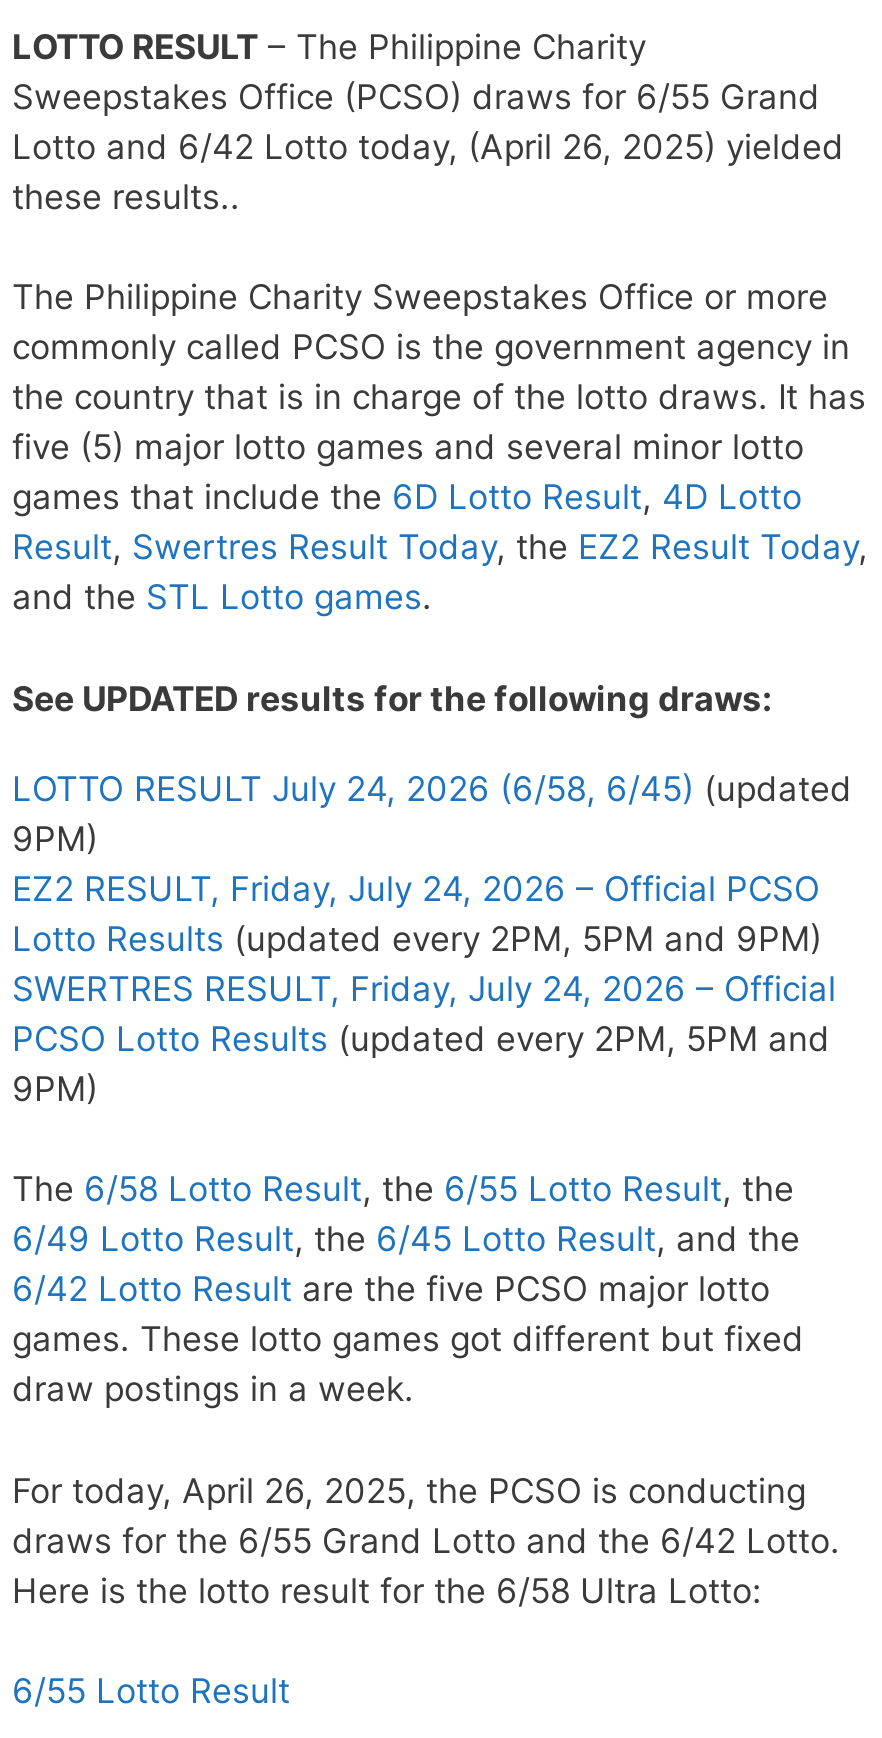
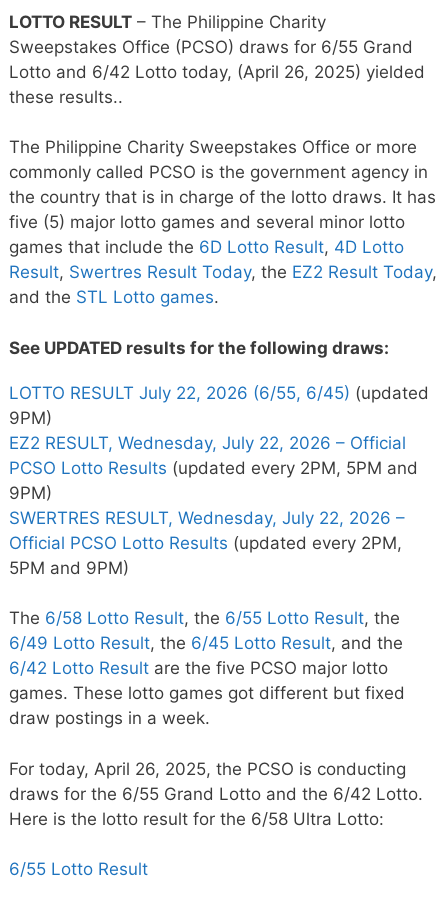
- LOTTO RESULT July 24, 2026 (6/58, 6/45) (updated
+ LOTTO RESULT July 22, 2026 (6/55, 6/45) (updated

- EZ2 RESULT, Friday, July 24, 2026 – Official PCSO
- Lotto Results (updated every 2PM, 5PM and 9PM)
- SWERTRES RESULT, Friday, July 24, 2026 – Official
+ EZ2 RESULT, Wednesday, July 22, 2026 – Official

moved up: PCSO Lotto Results (updated every 2PM, 5PM and | 9PM)

+ SWERTRES RESULT, Wednesday, July 22, 2026 –
+ Official PCSO Lotto Results (updated every 2PM,
+ 5PM and 9PM)
